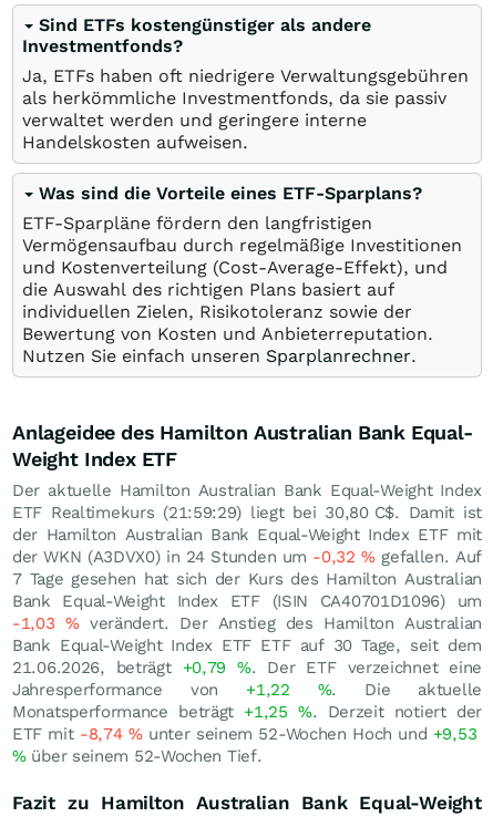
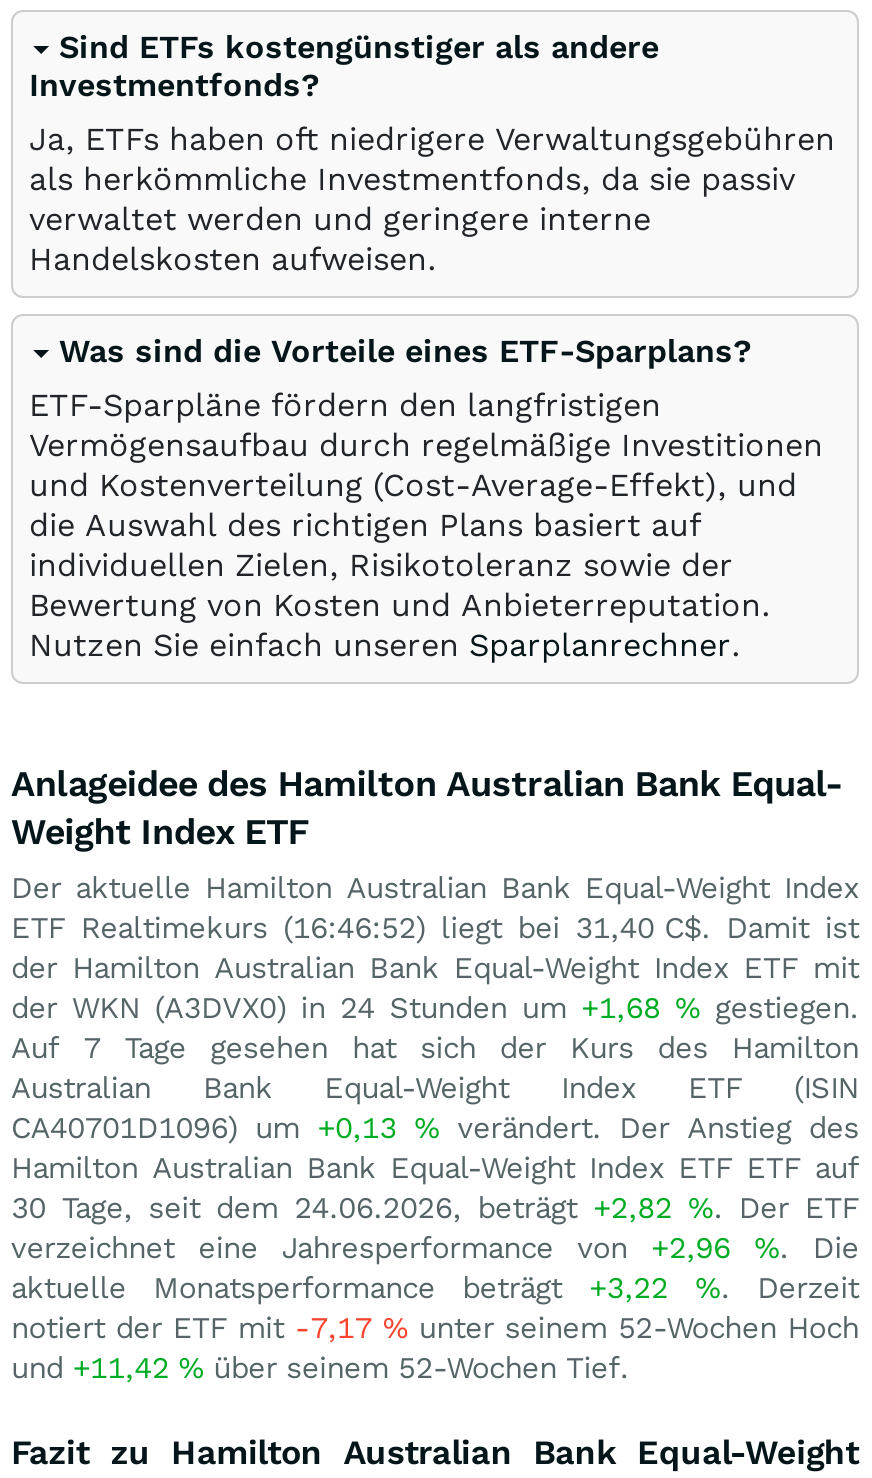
- ETF Realtimekurs (21:59:29) liegt bei 30,80 C$. Damit ist
+ ETF Realtimekurs (16:46:52) liegt bei 31,40 C$. Damit ist

- der WKN (A3DVX0) in 24 Stunden um -0,32% gefallen. Auf
- 7 Tage gesehen hat sich der Kurs des Hamilton Australian
- Bank Equal-Weight Index ETF (ISIN CA40701D1096) um
- -1,03% verändert. Der Anstieg des Hamilton Australian
- Bank Equal-Weight Index ETF ETF auf 30 Tage, seit dem
- 21.06.2026, beträgt +0,79%. Der ETF verzeichnet eine
- Jahresperformance von +1,22%. Die aktuelle
- Monatsperformance beträgt +1,25%. Derzeit notiert der
- ETF mit -8,74% unter seinem 52-Wochen Hoch und +9,53
- % über seinem 52-Wochen Tief.
+ der WKN (A3DVX0) in 24 Stunden um +1,68% gestiegen.
+ Auf 7 Tage gesehen hat sich der Kurs des Hamilton
+ Australian Bank Equal-Weight Index ETF (ISIN
+ CA40701D1096) um +0,13% verändert. Der Anstieg des
+ Hamilton Australian Bank Equal-Weight Index ETF ETF auf
+ 30 Tage, seit dem 24.06.2026, beträgt +2,82%. Der ETF
+ verzeichnet eine Jahresperformance von +2,96%. Die
+ aktuelle Monatsperformance beträgt +3,22%. Derzeit
+ notiert der ETF mit -7,17% unter seinem 52-Wochen Hoch
+ und +11,42% über seinem 52-Wochen Tief.
